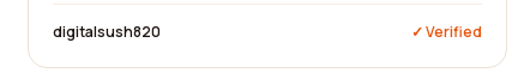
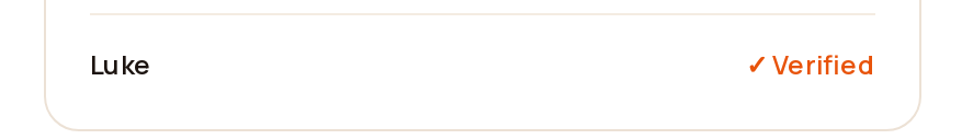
- digitalsush820
+ Luke
